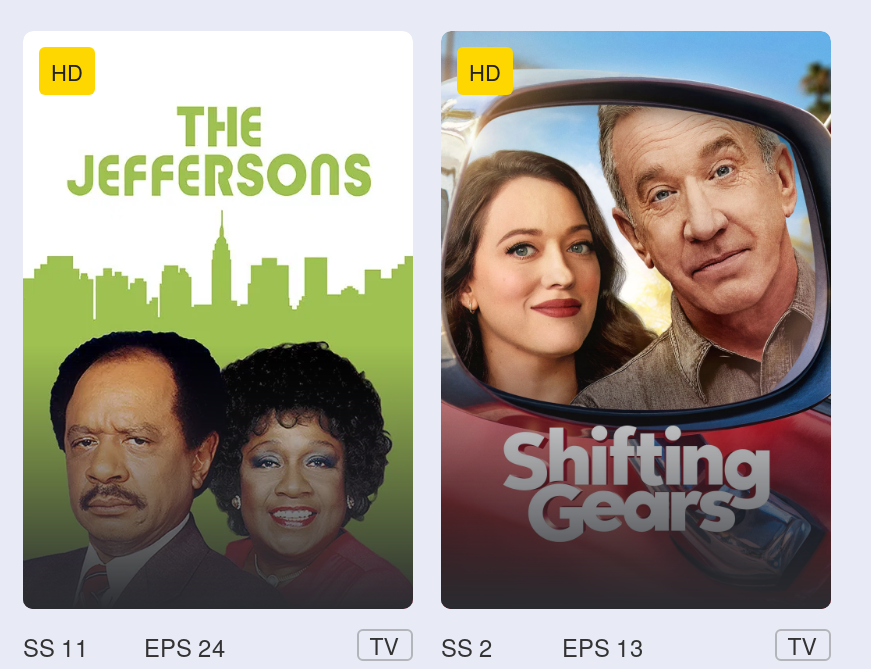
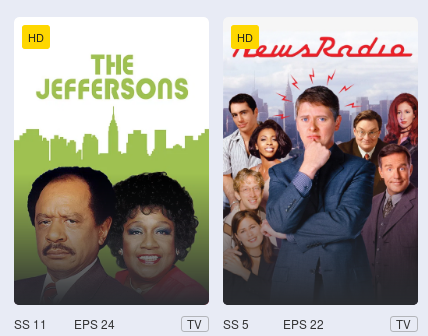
- [image]
- TV SS 2
+ [image]
+ TV SS 5

- EPS 13
+ EPS 22
